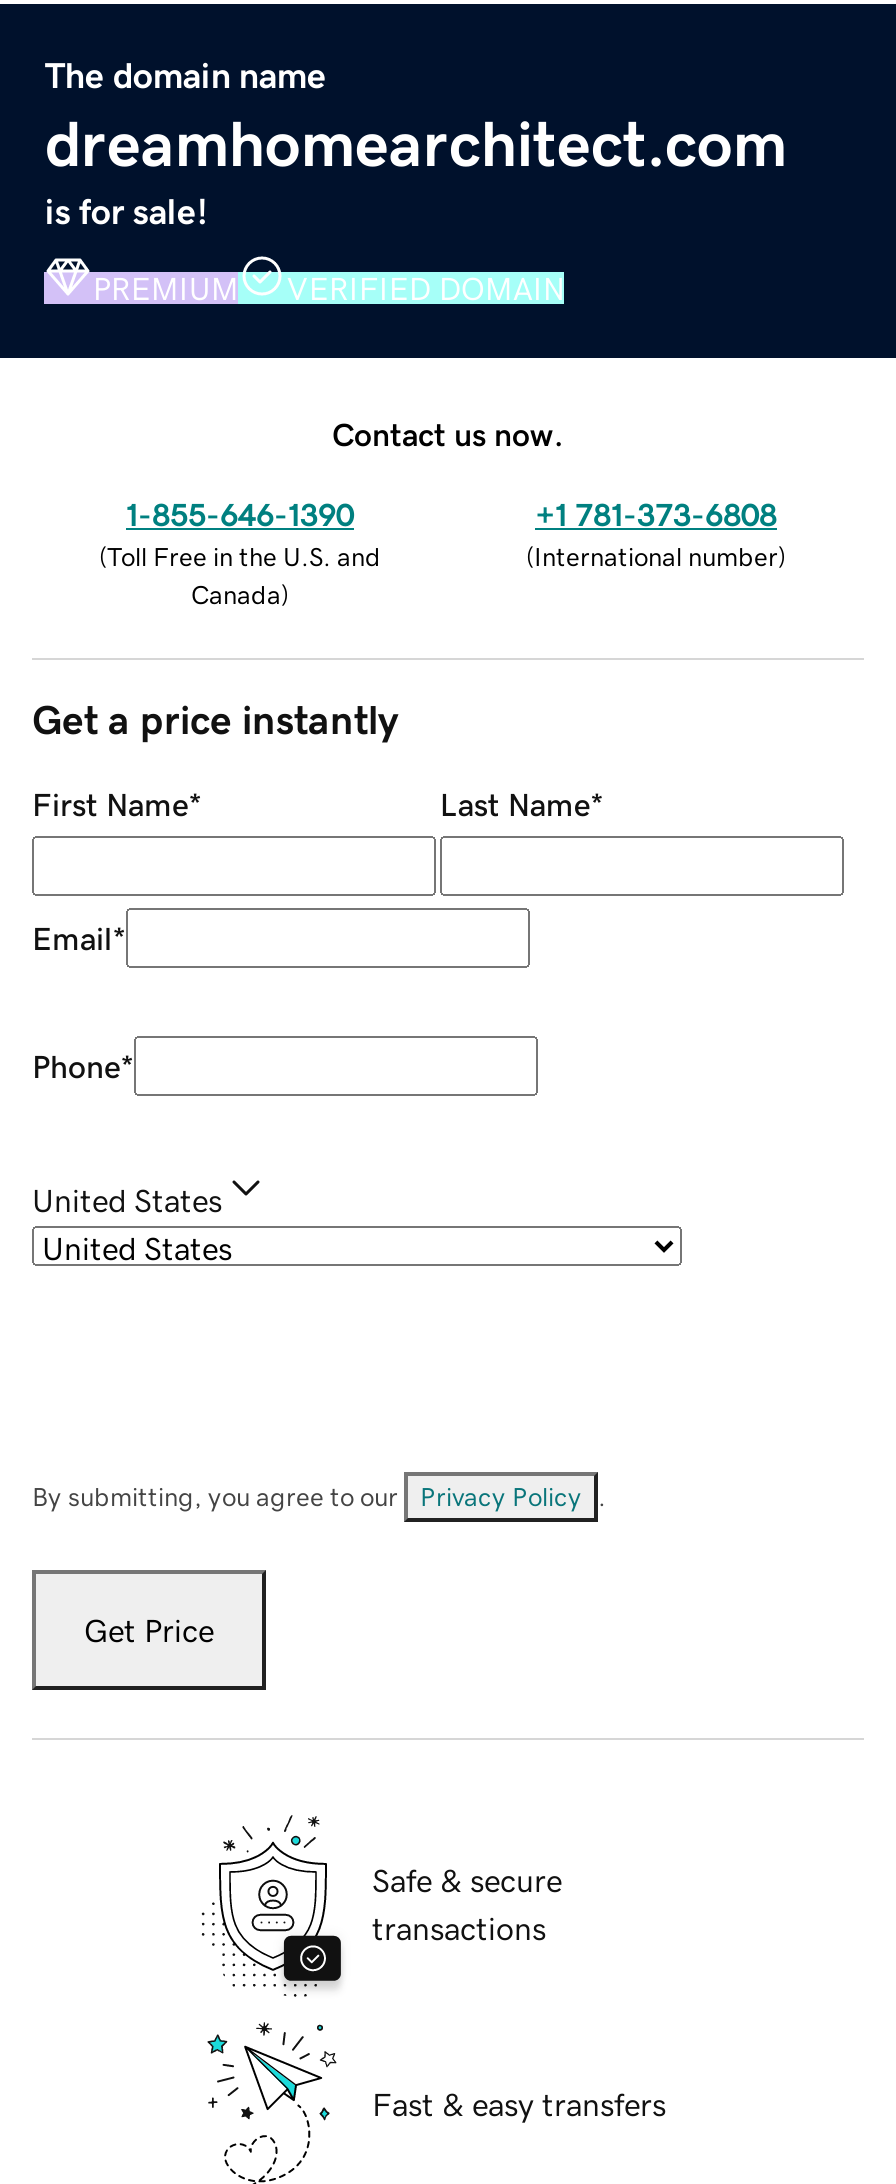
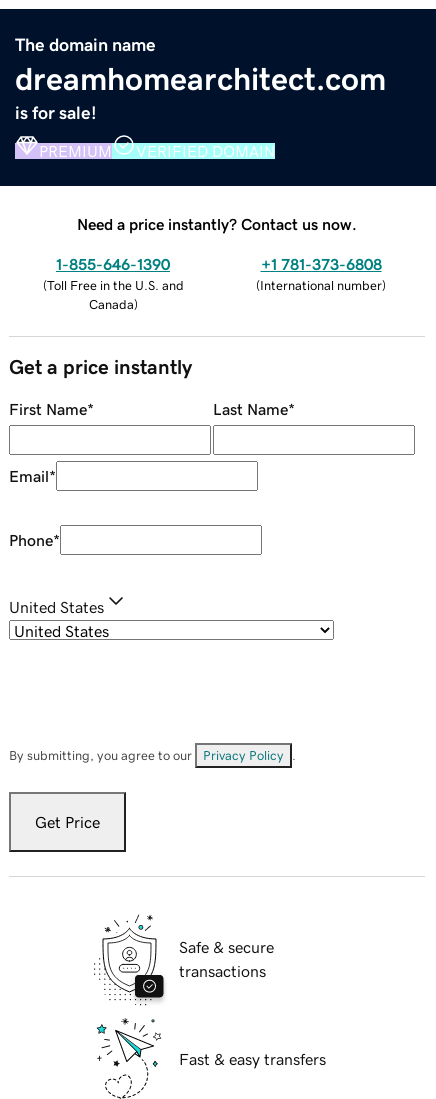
- Contact us now.
+ Need a price instantly? Contact us now.
